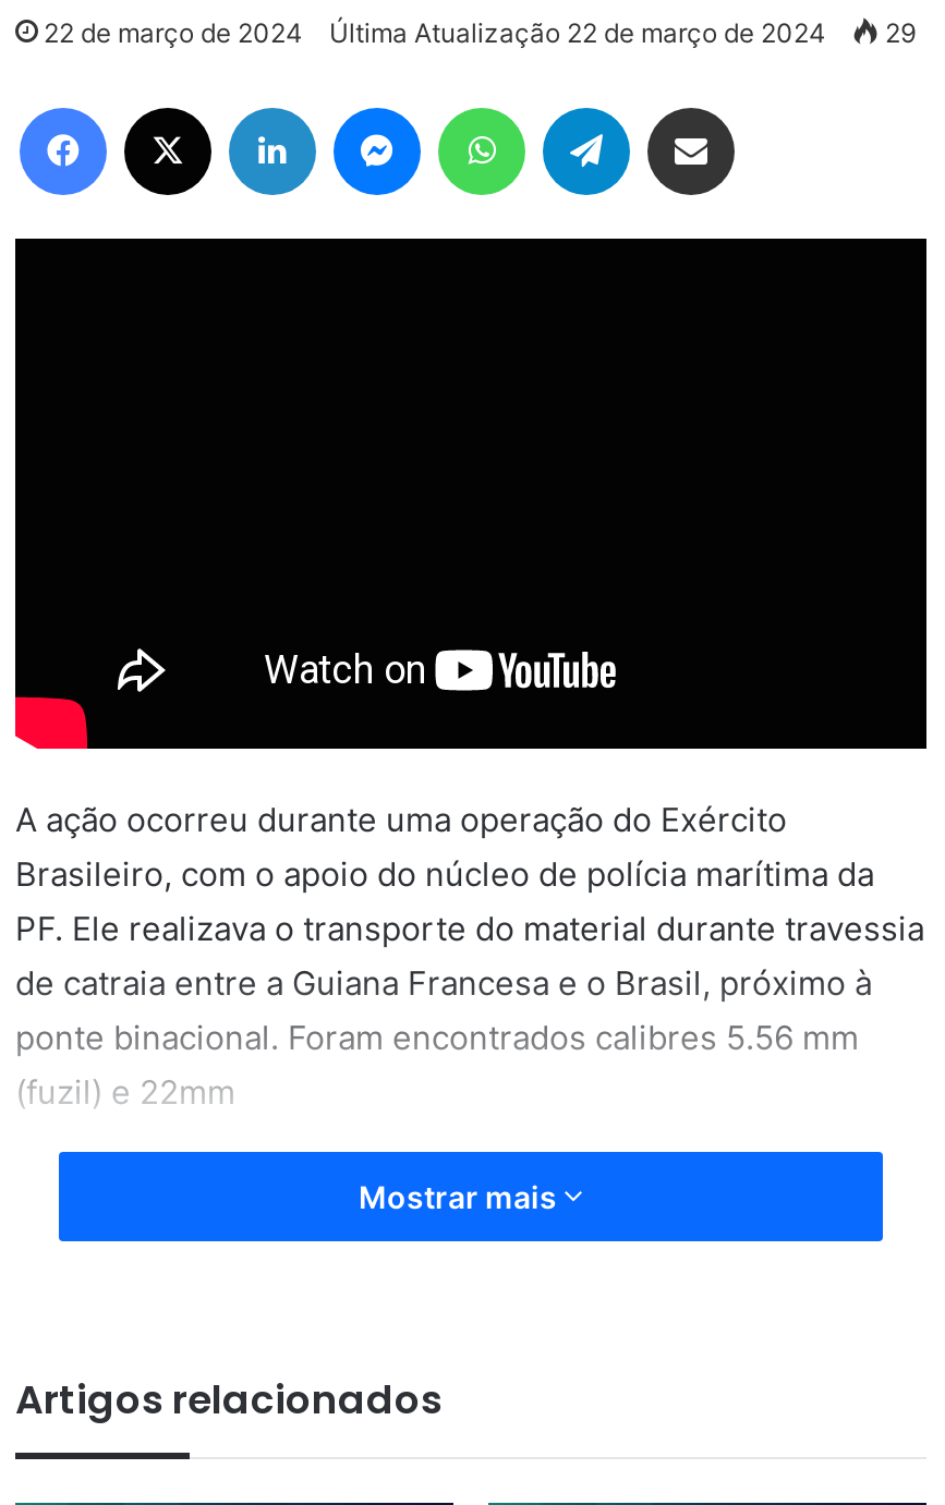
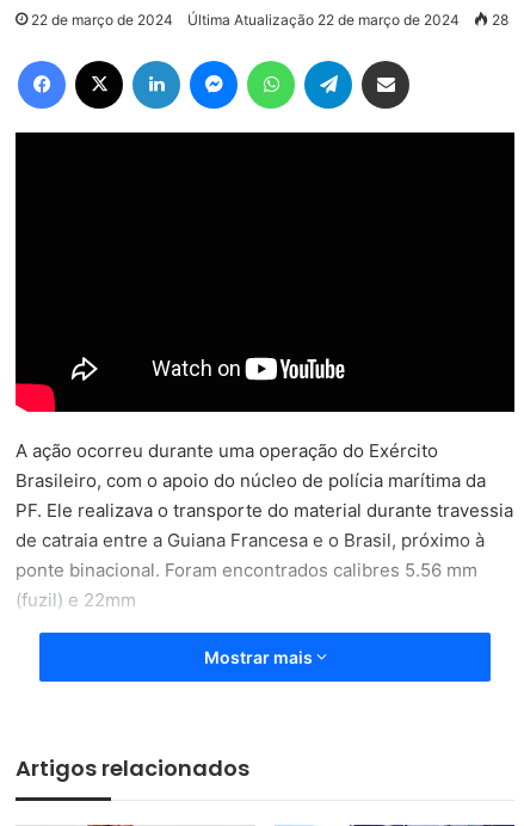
- 22 de março de 2024 Última Atualização 22 de março de 2024 29
+ 22 de março de 2024 Última Atualização 22 de março de 2024 28
